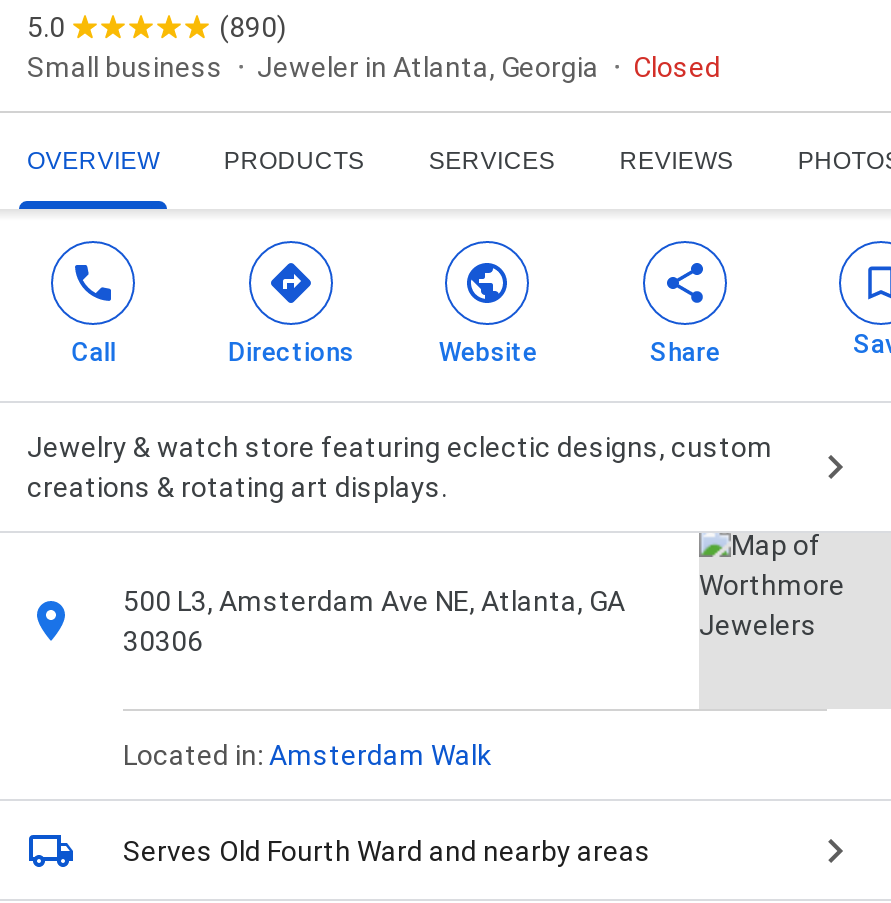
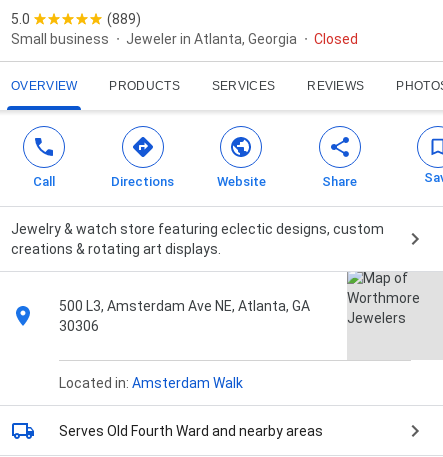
- (890)
+ (889)
